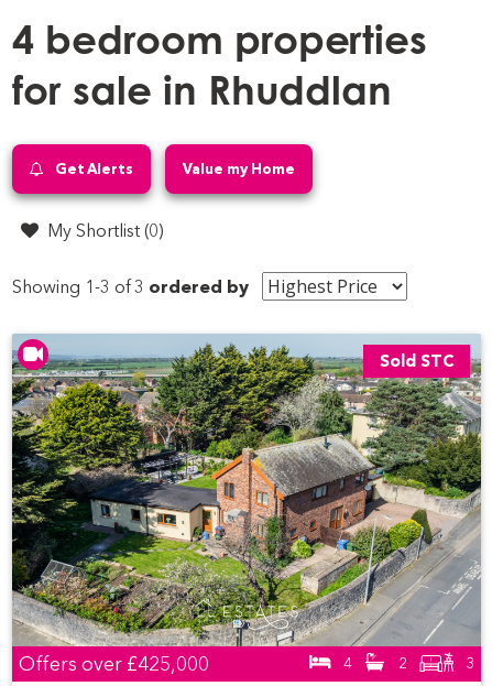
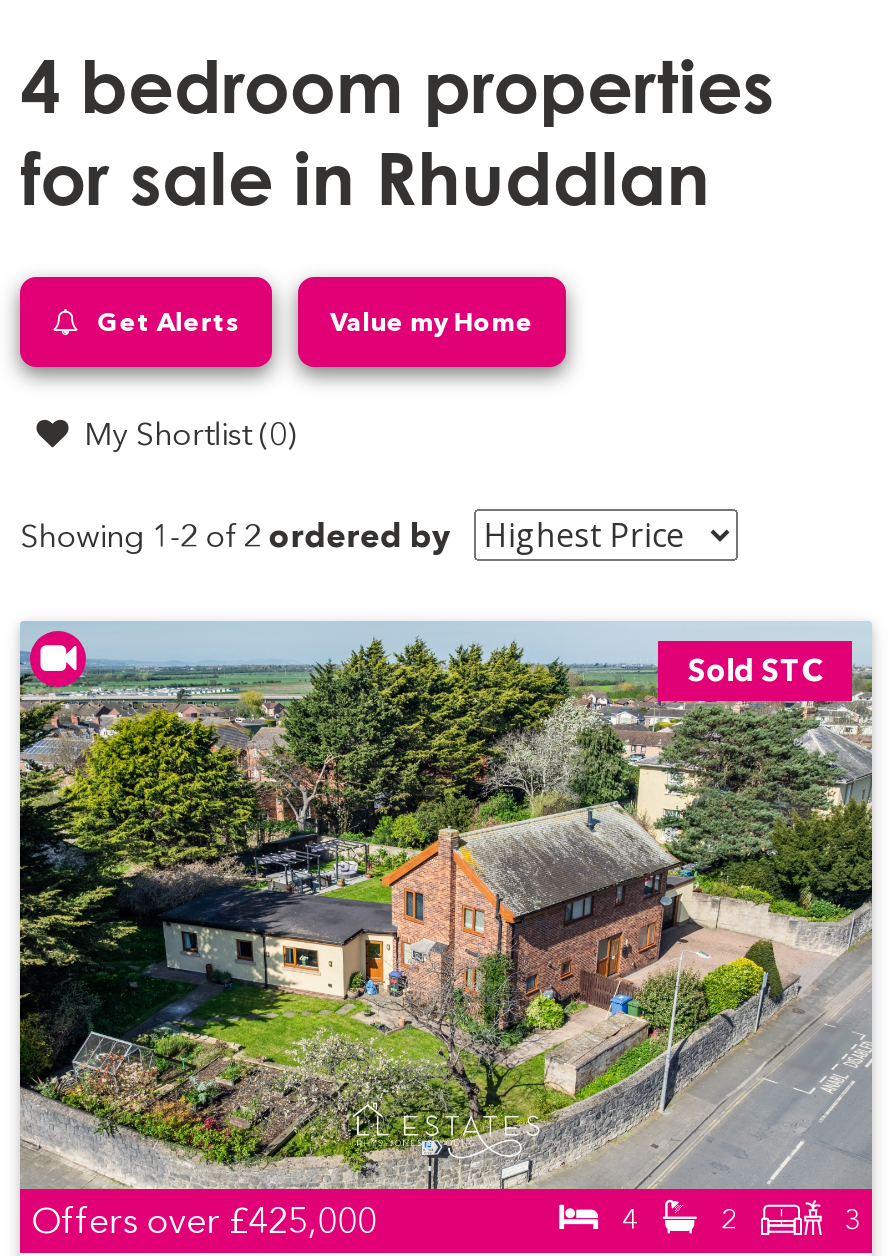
- Showing 1-3 of 3 ordered by
+ Showing 1-2 of 2 ordered by
